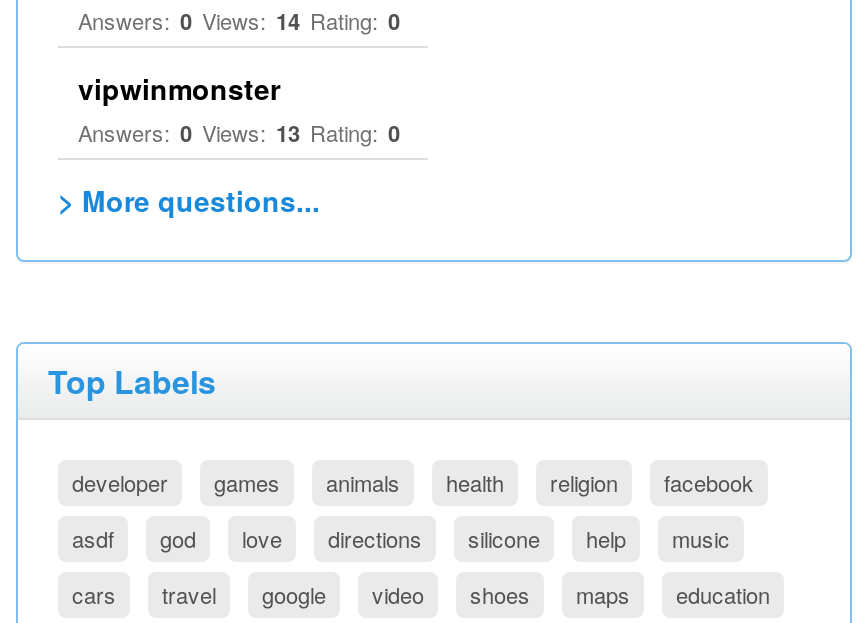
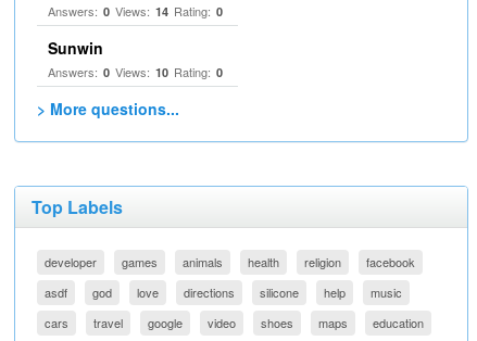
- vipwinmonster
- Answers: 0 Views: 13 Rating: 0
+ Sunwin
+ Answers: 0 Views: 10 Rating: 0
